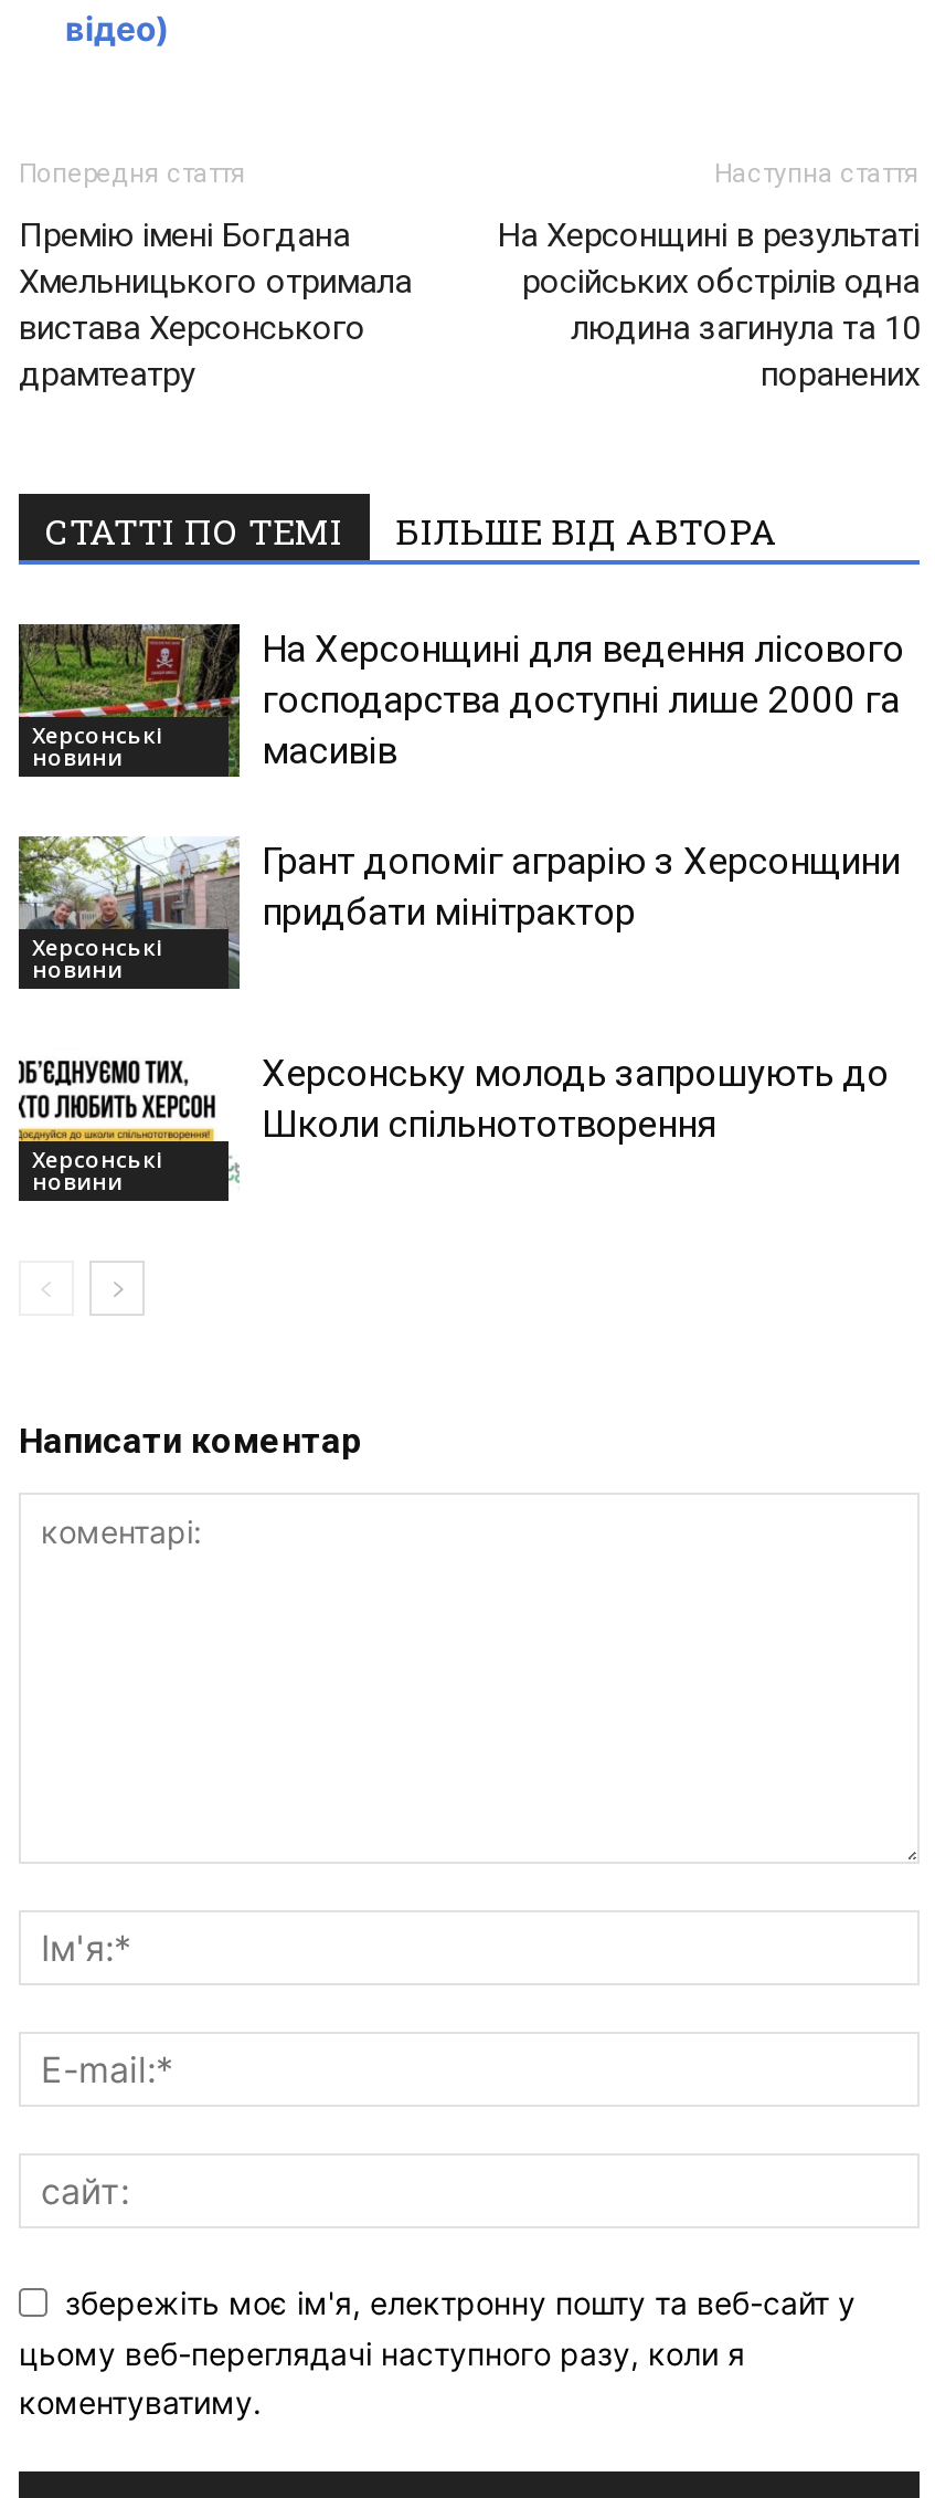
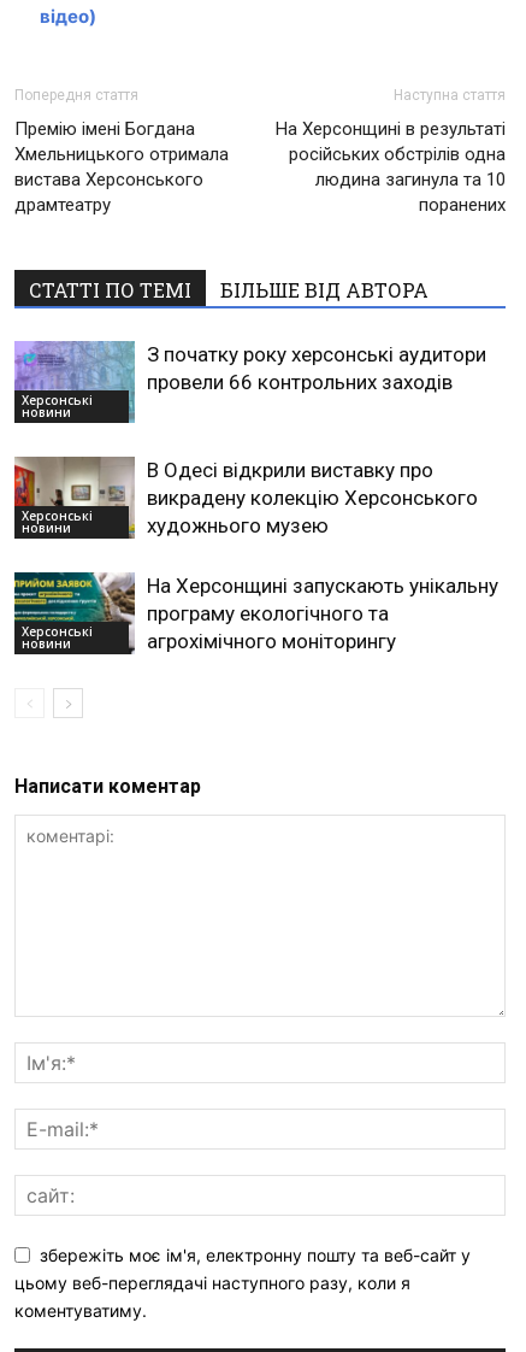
- [image]
- На Херсонщині для ведення лісового
- господарства доступні лише 2000 га
- масивів
+ [image]
+ З початку року херсонські аудитори
+ провели 66 контрольних заходів

- [image]
- Грант допоміг аграрію з Херсонщини
- придбати мінітрактор
+ [image]
+ В Одесі відкрили виставку про
+ викрадену колекцію Херсонського
+ художнього музею

- [image]
- Херсонську молодь запрошують до
- Школи спільнототворення
+ [image]
+ На Херсонщині запускають унікальну
+ програму екологічного та
+ агрохімічного моніторингу
